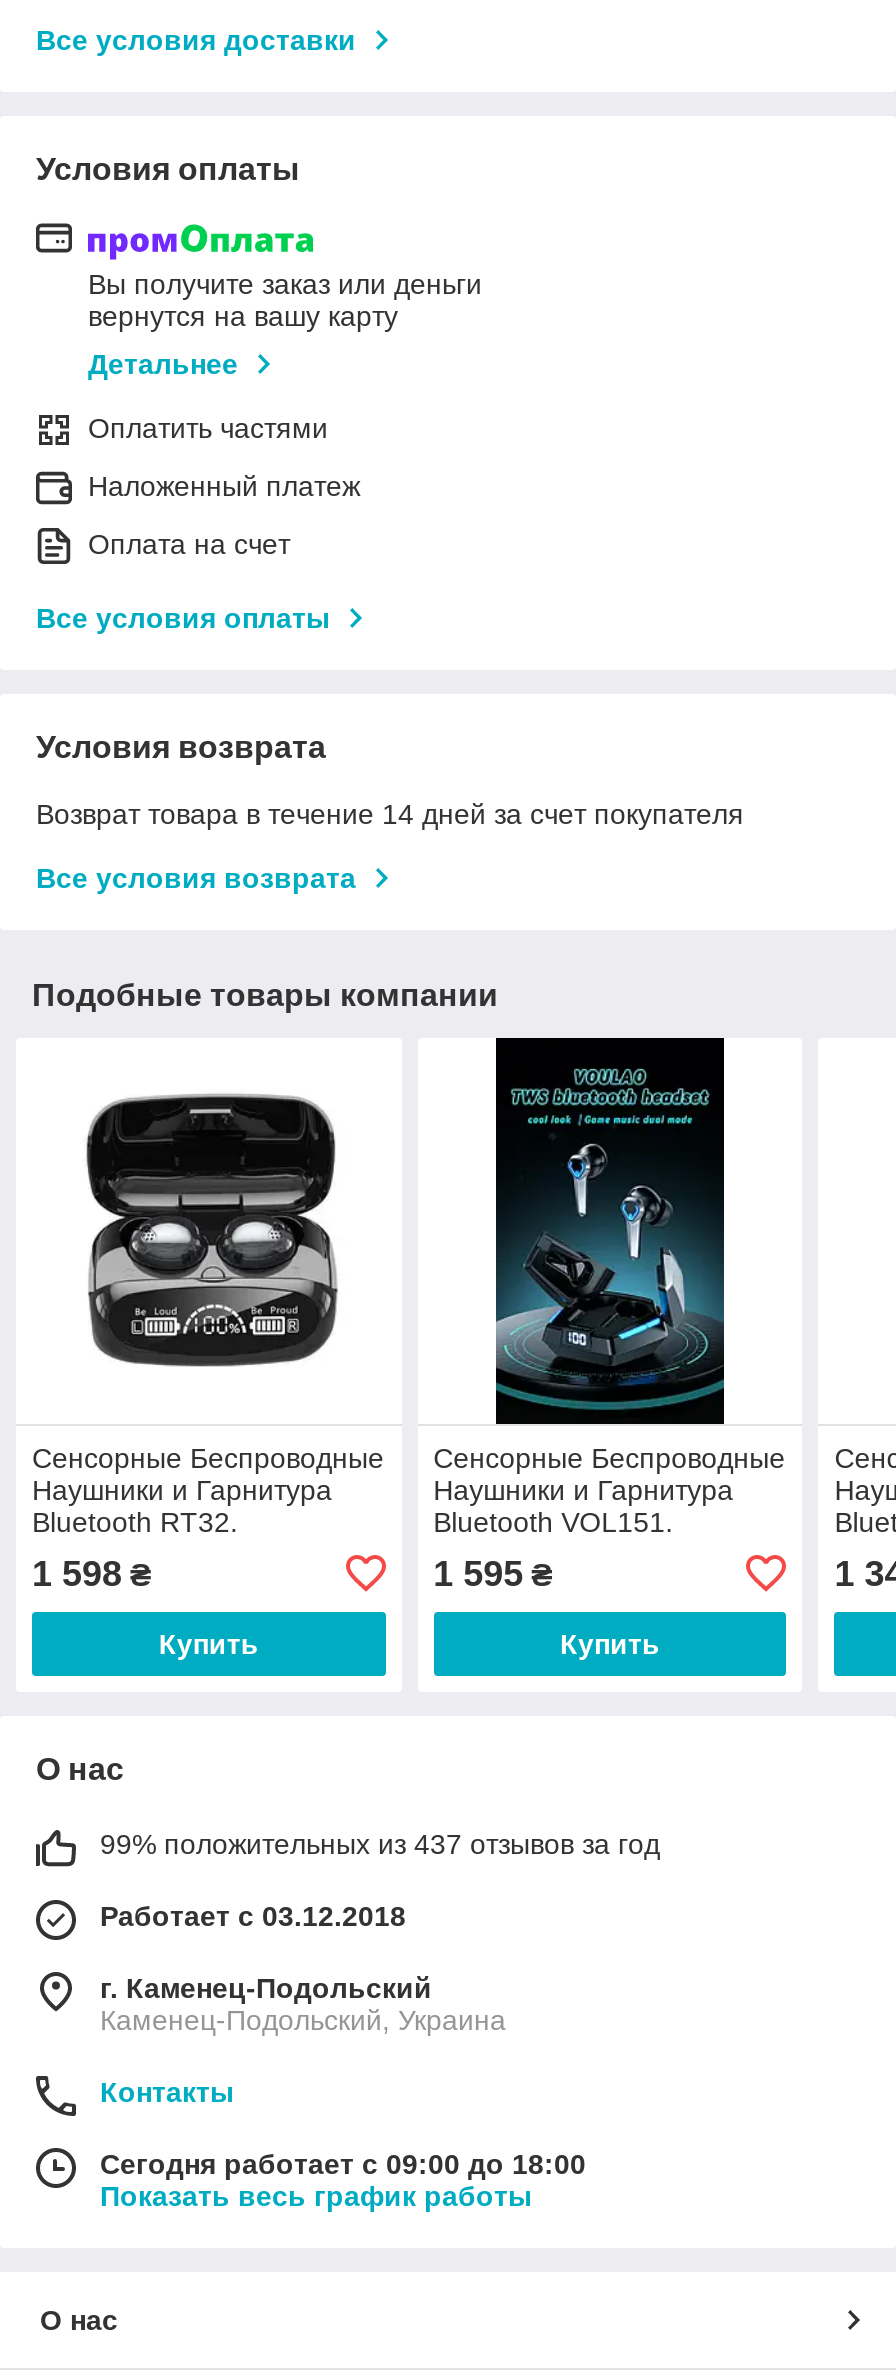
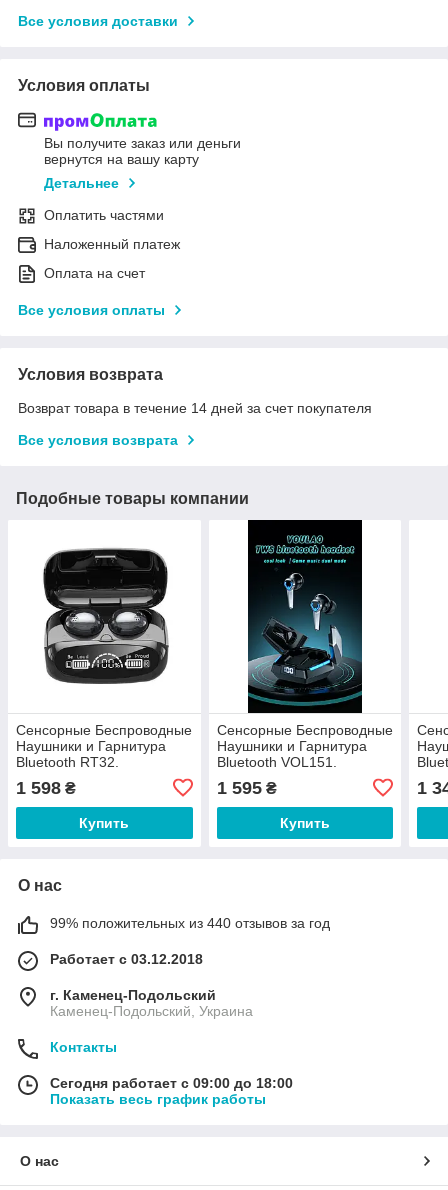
- 99% положительных из 437 отзывов за год
+ 99% положительных из 440 отзывов за год
